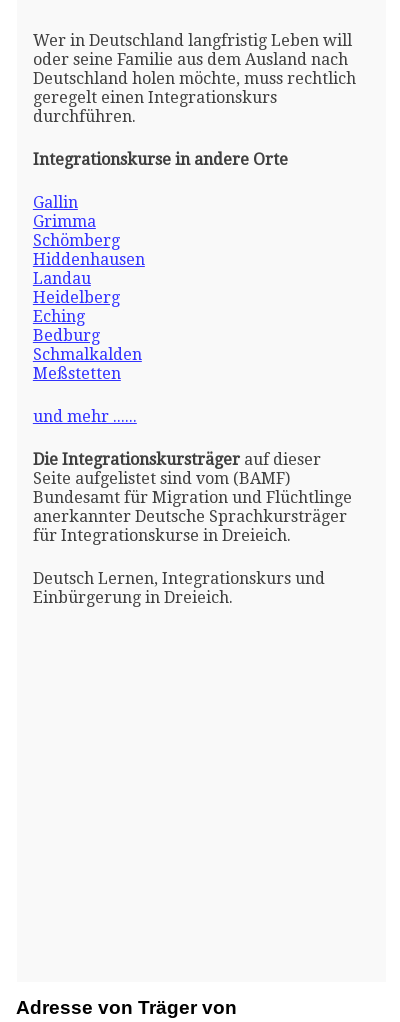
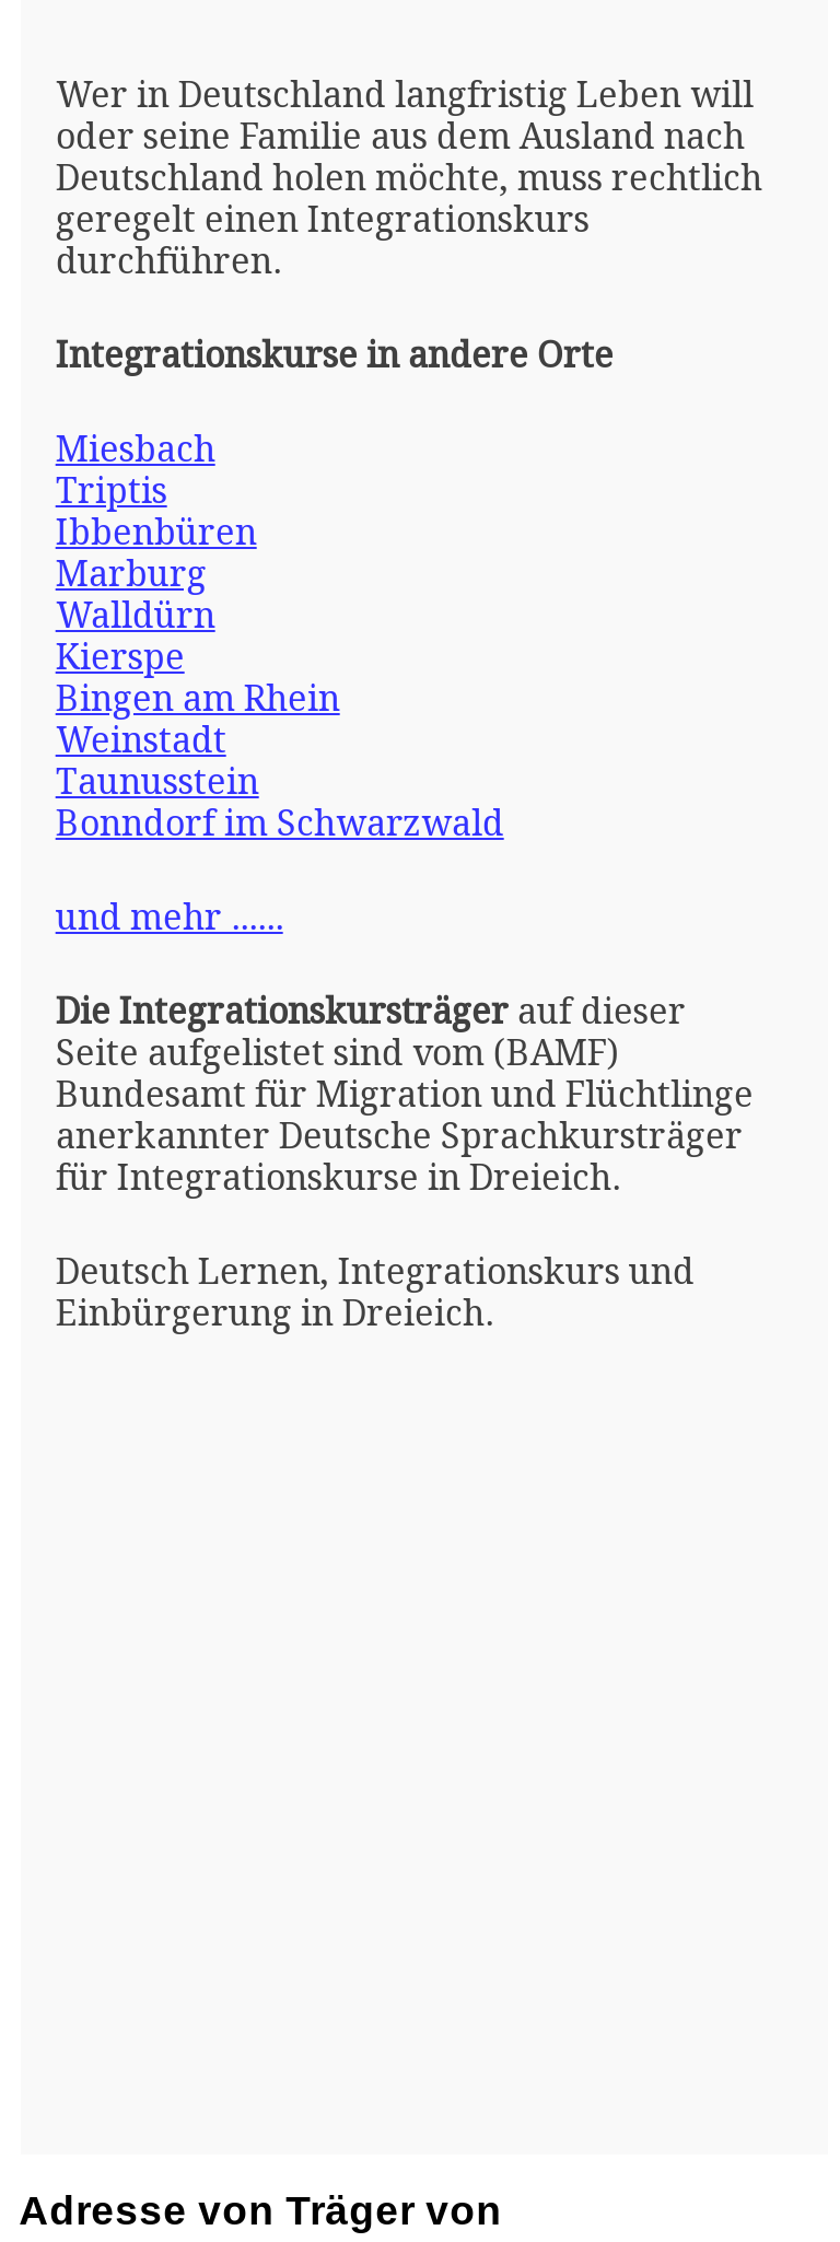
- Gallin
- Grimma
- Schömberg
- Hiddenhausen
- Landau
- Heidelberg
- Eching
- Bedburg
- Schmalkalden
- Meßstetten
+ Miesbach
+ Triptis
+ Ibbenbüren
+ Marburg
+ Walldürn
+ Kierspe
+ Bingen am Rhein
+ Weinstadt
+ Taunusstein
+ Bonndorf im Schwarzwald
